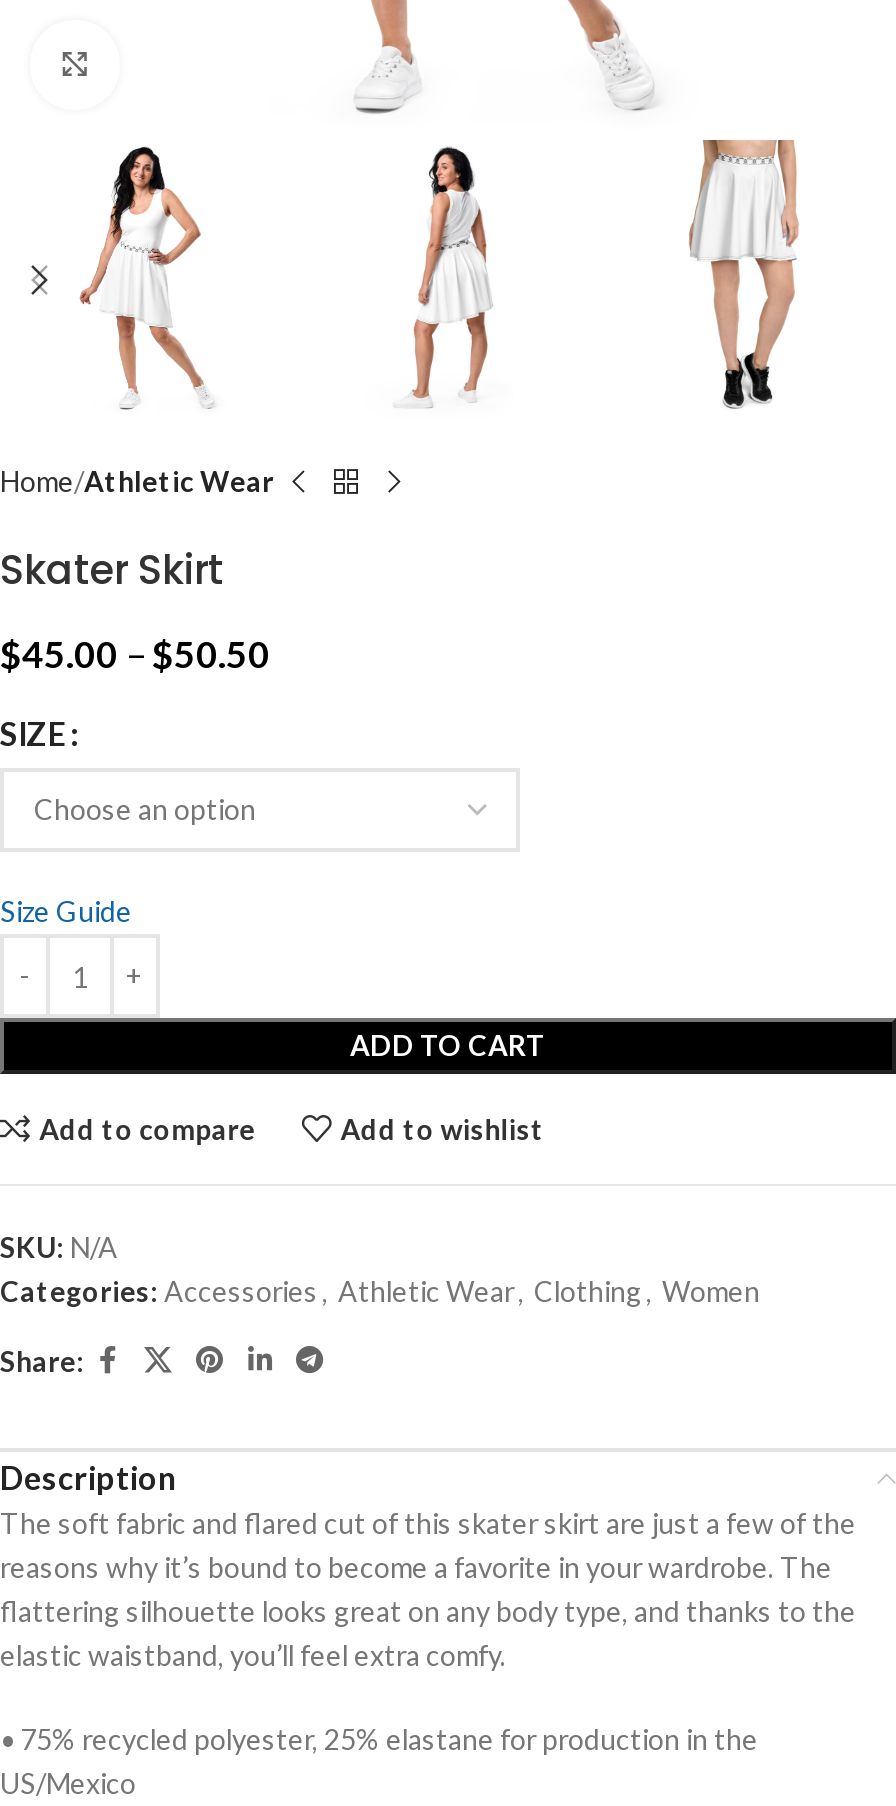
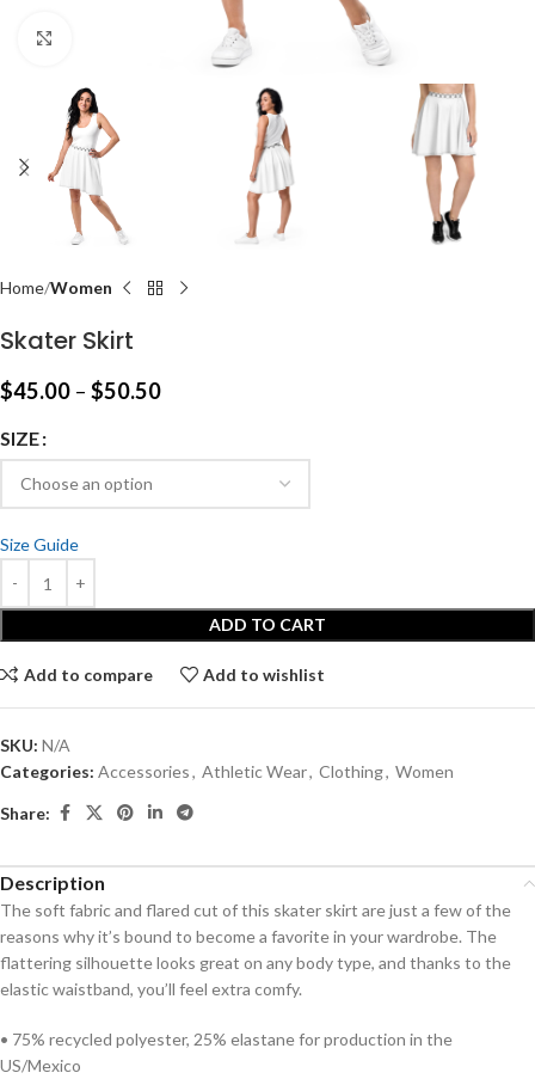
- Home Athletic Wear
+ Home Women
